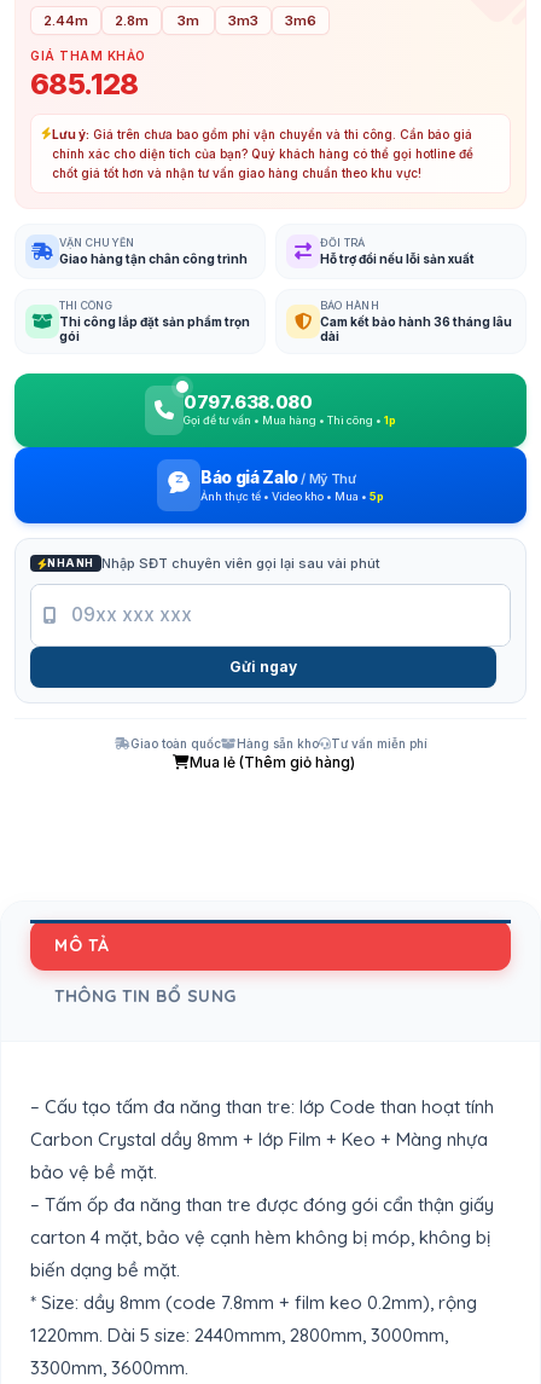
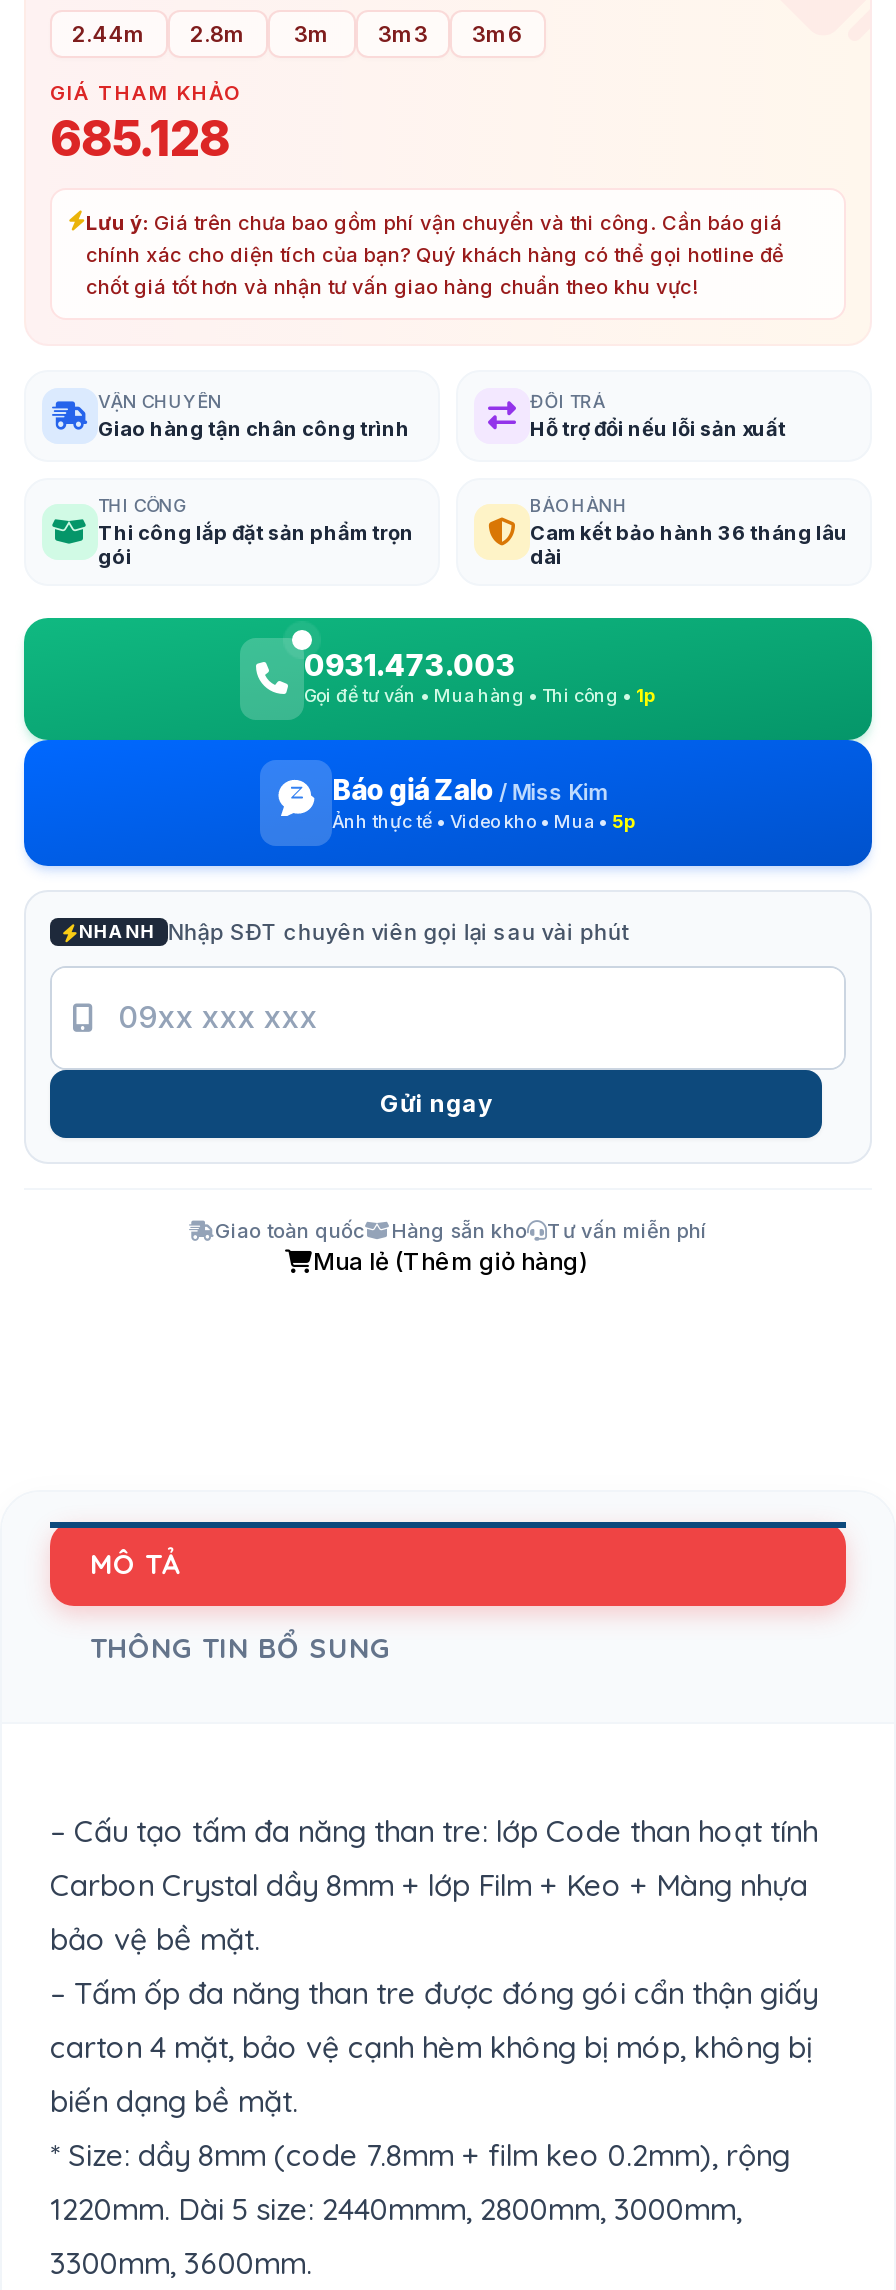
- 0797.638.080
+ 0931.473.003

- Báo giá Zalo / Mỹ Thư
+ Báo giá Zalo / Miss Kim
